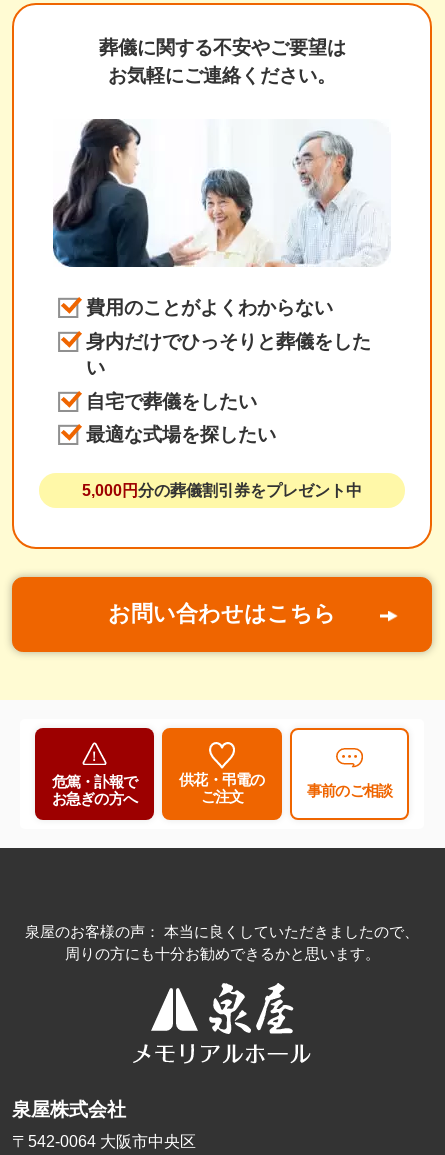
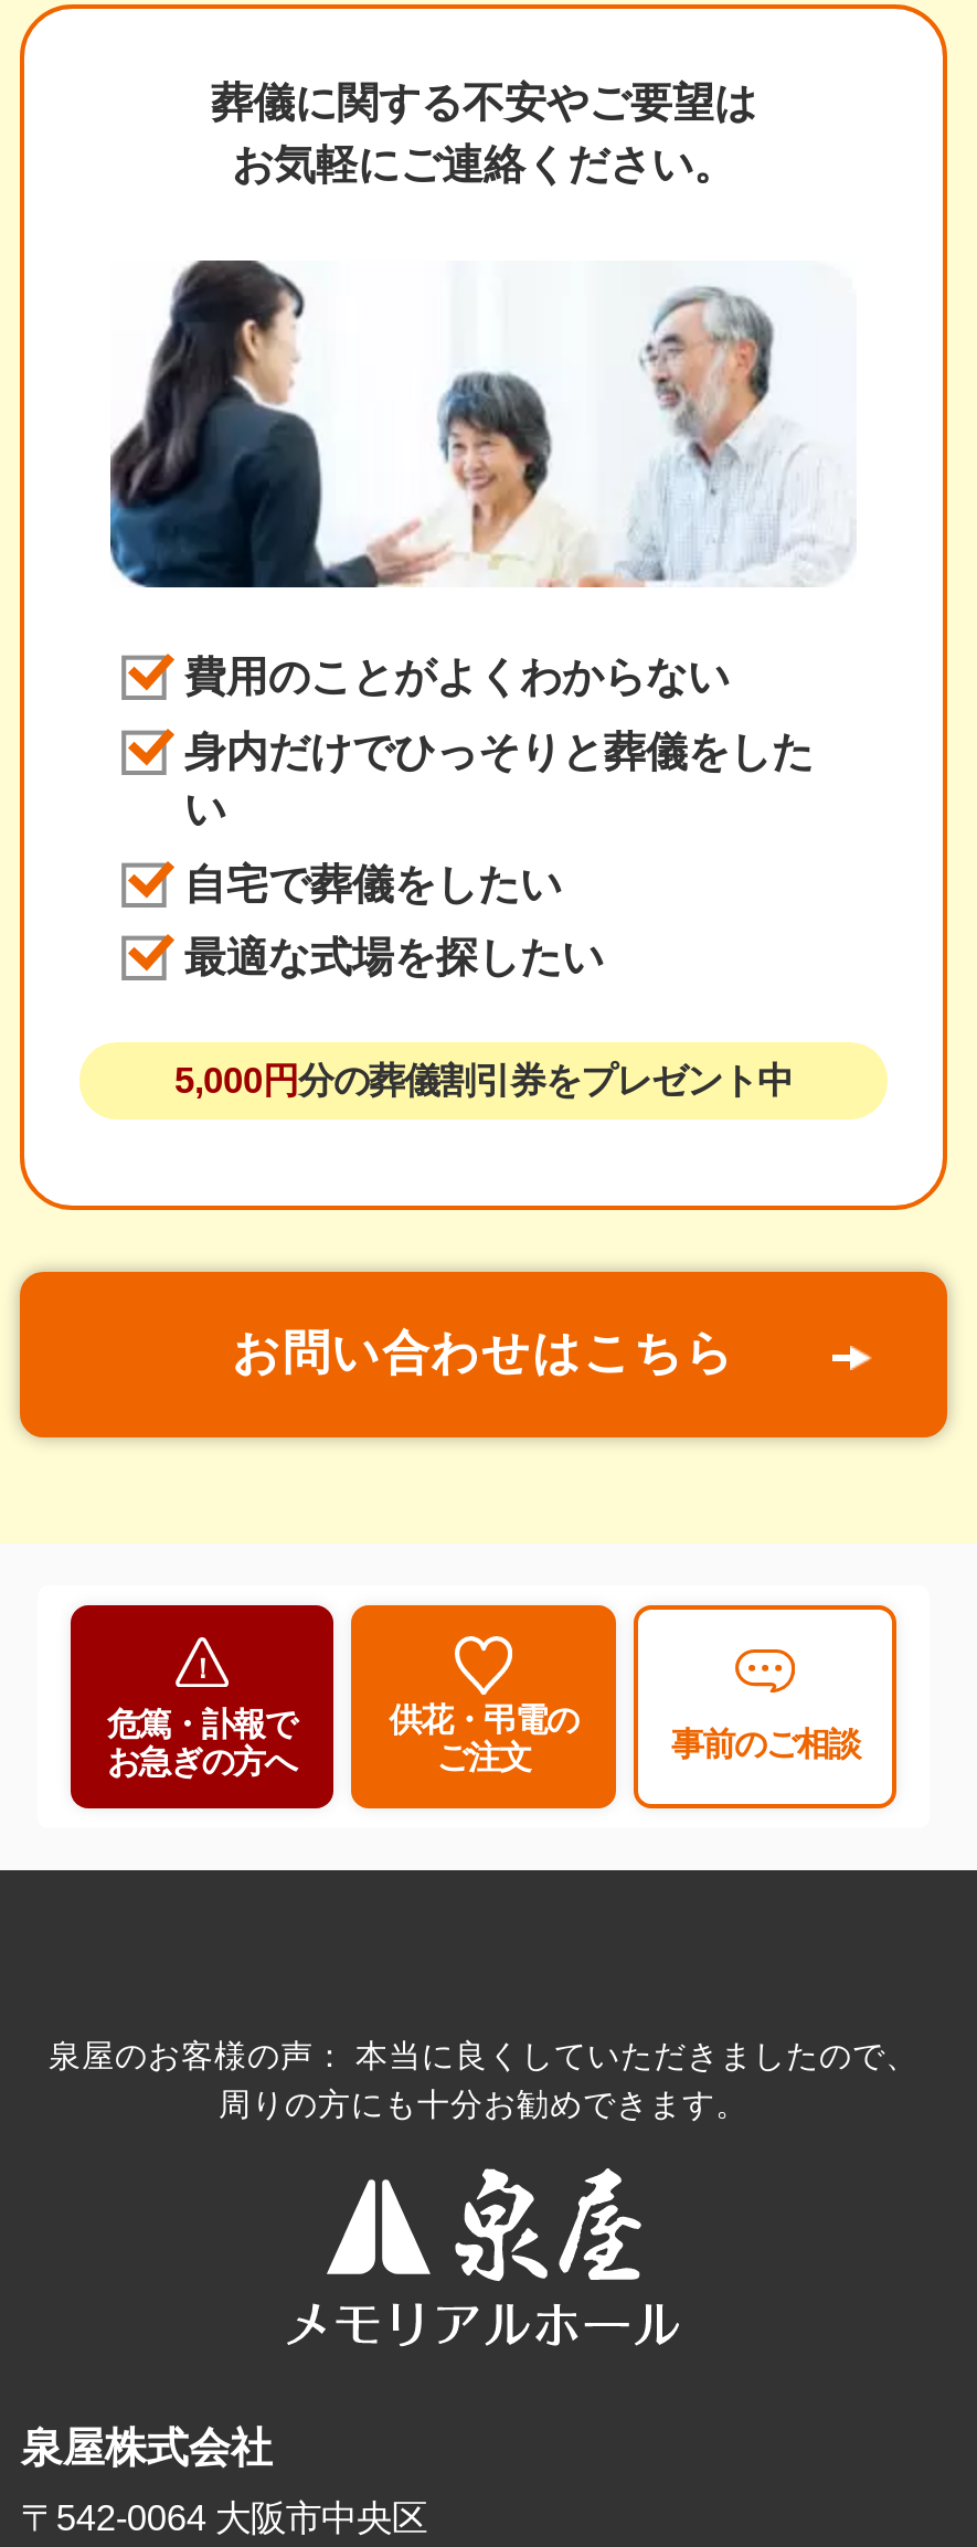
- 周りの方にも十分お勧めできるかと思います。
+ 周りの方にも十分お勧めできます。
